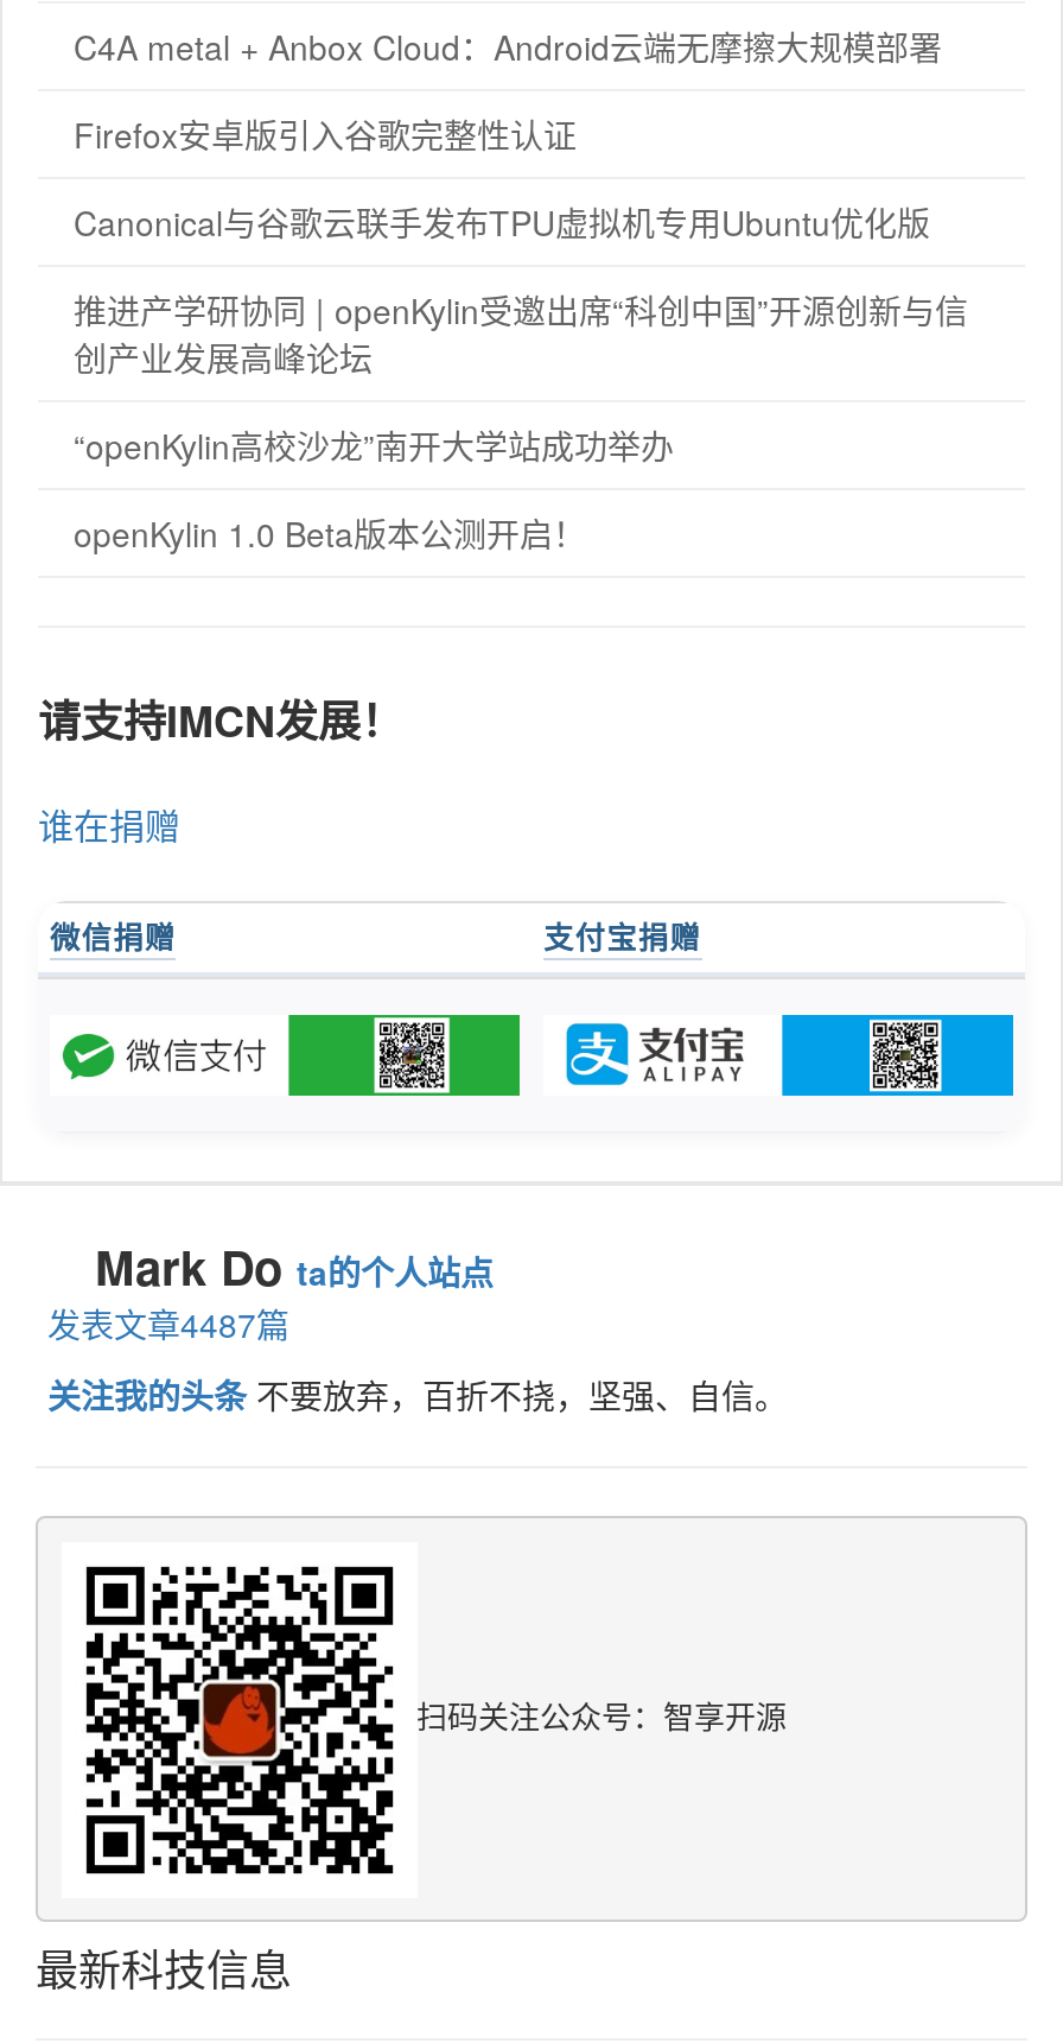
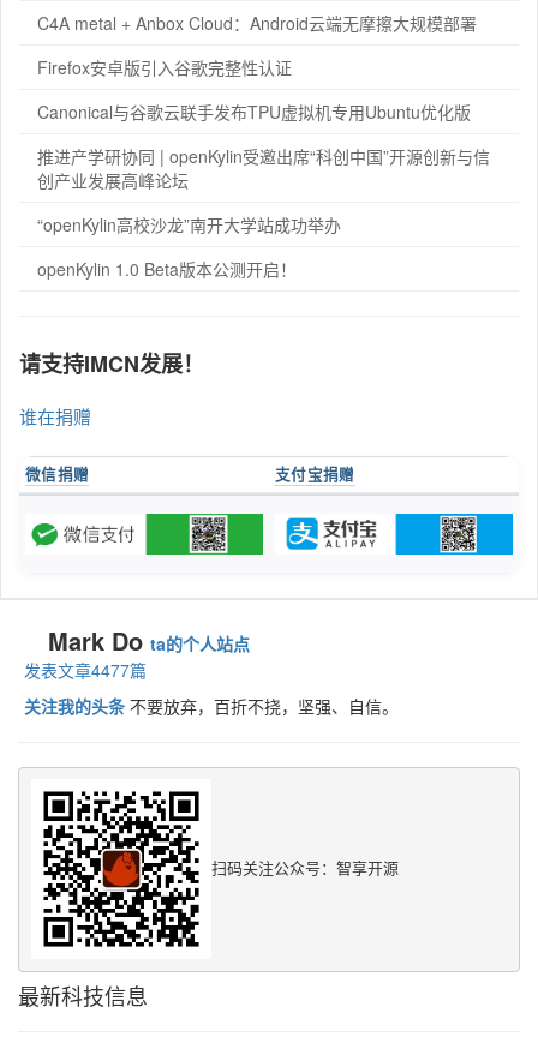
- 发表文章4487篇
+ 发表文章4477篇
